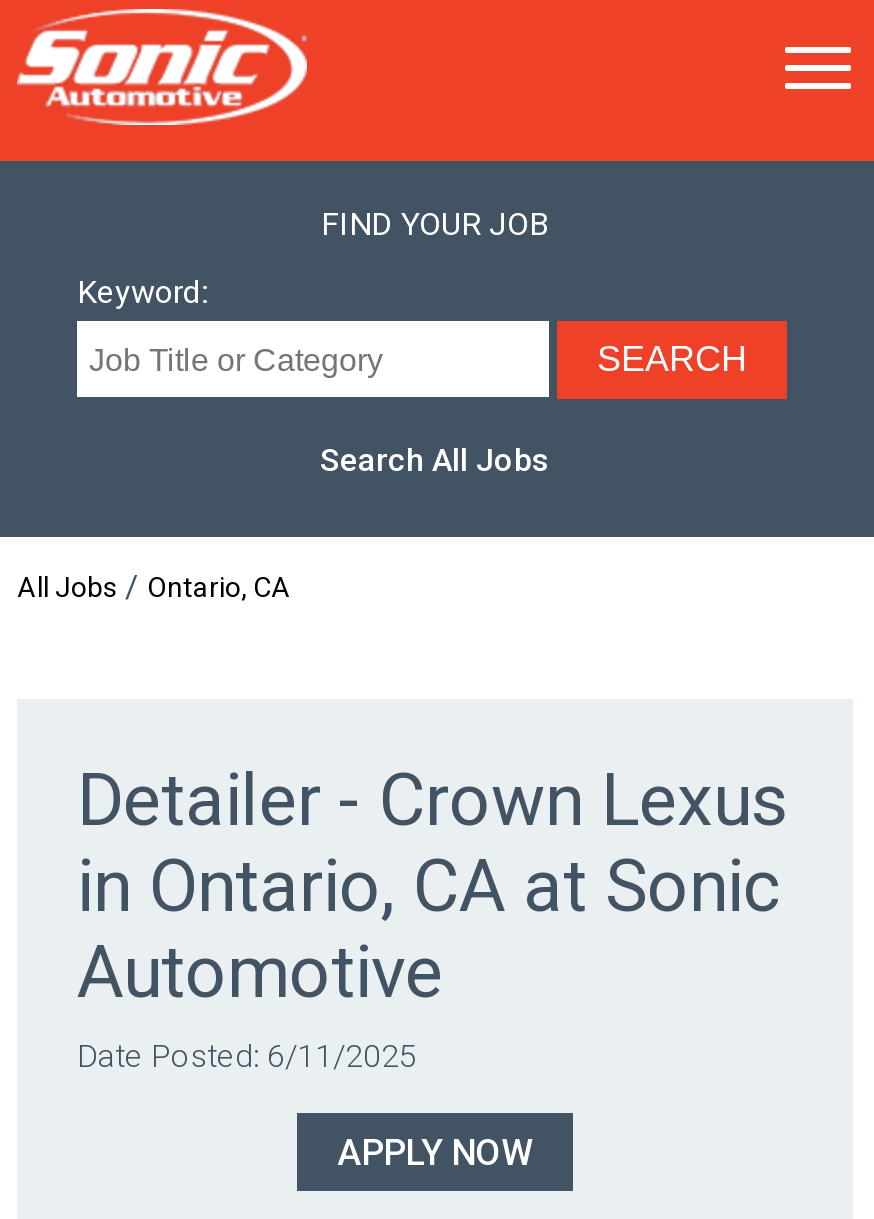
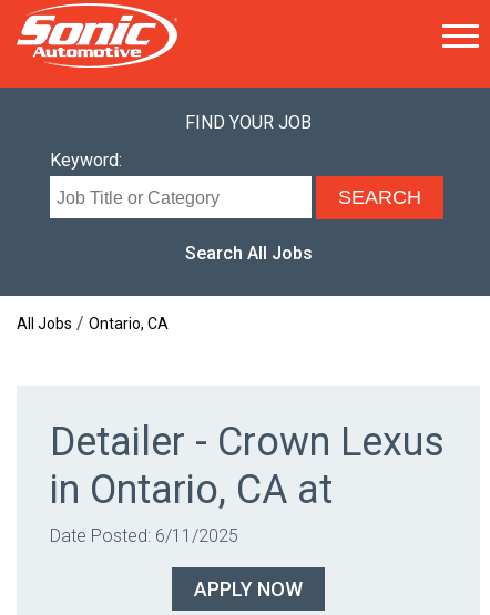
- in Ontario, CA at Sonic
- Automotive
+ in Ontario, CA at
